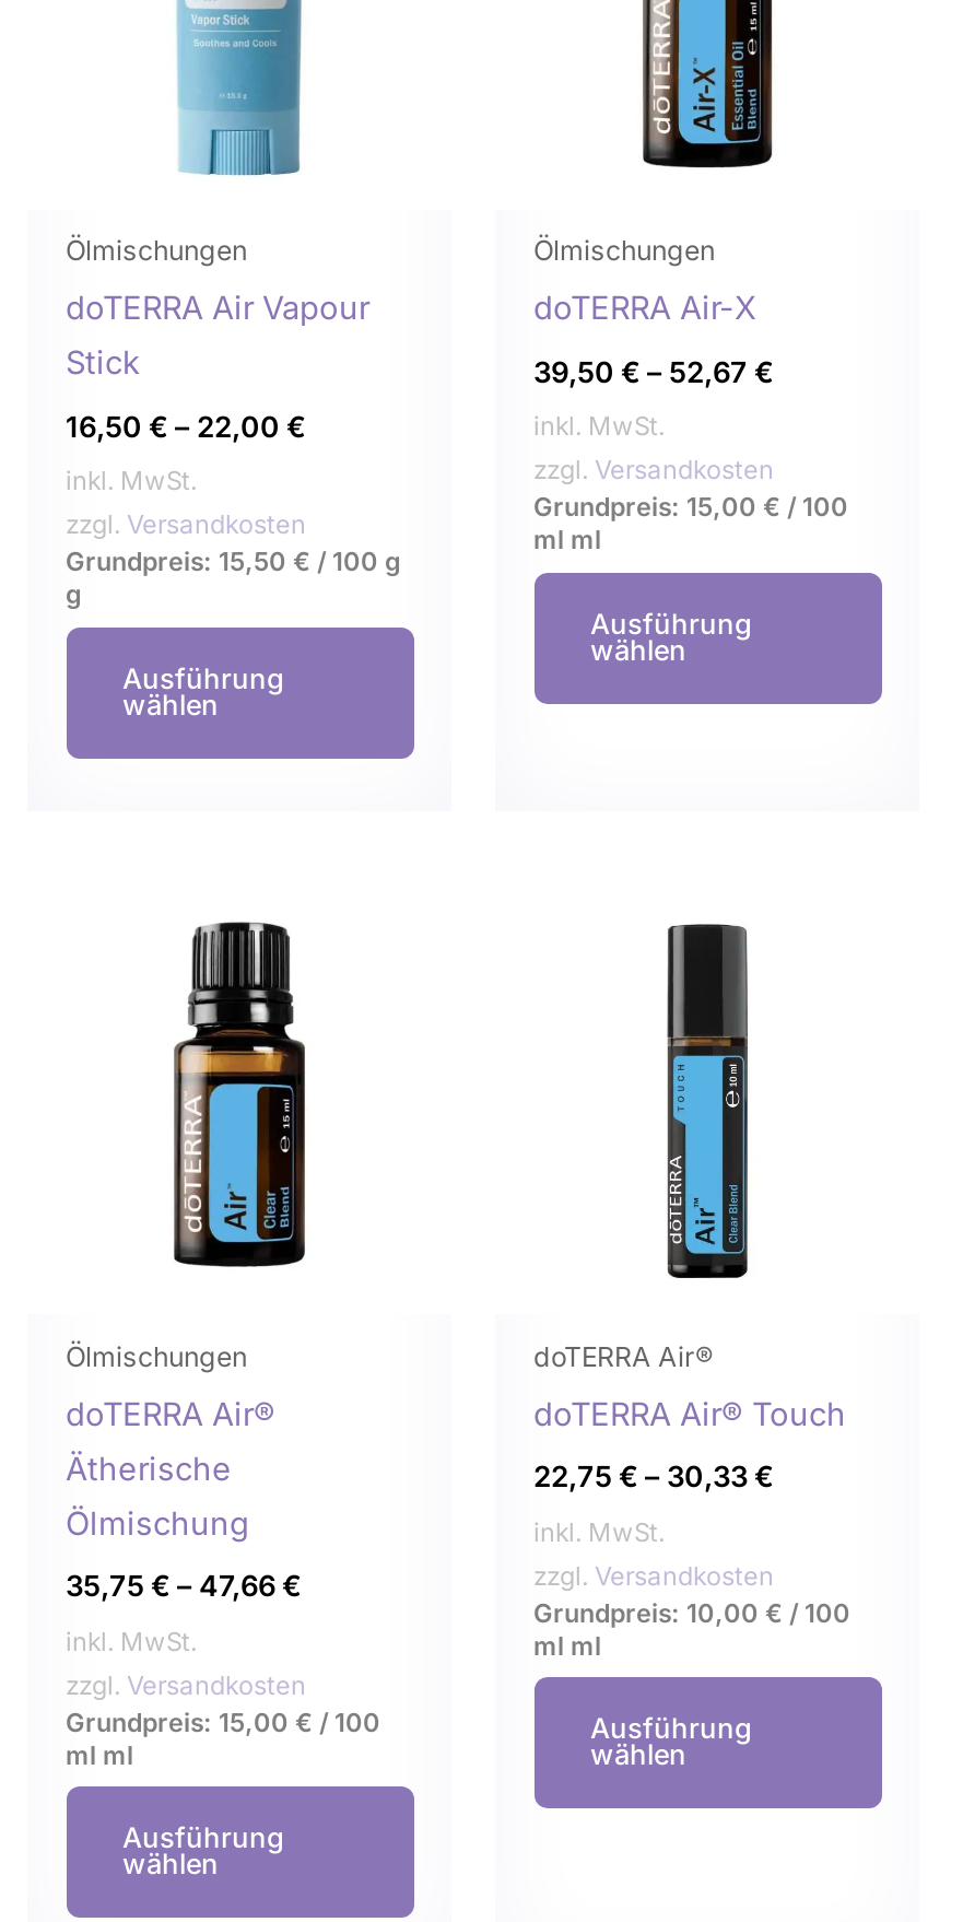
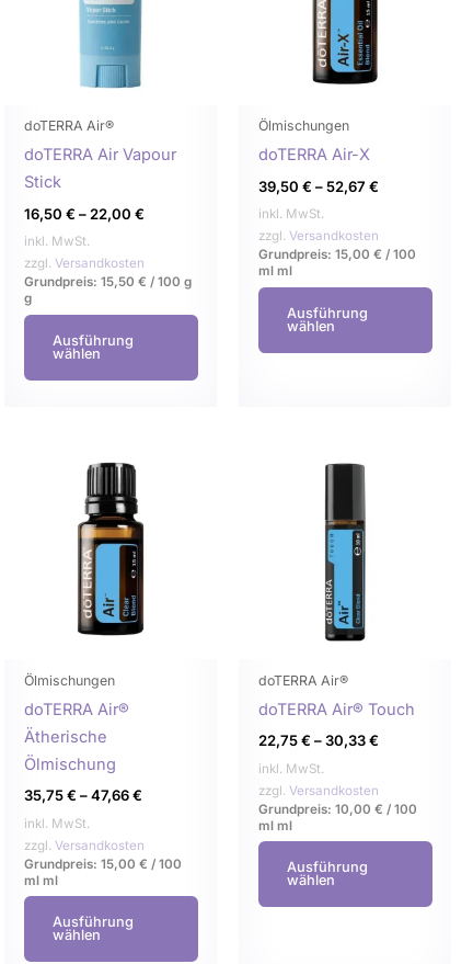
- Ölmischungen
+ doTERRA Air®
